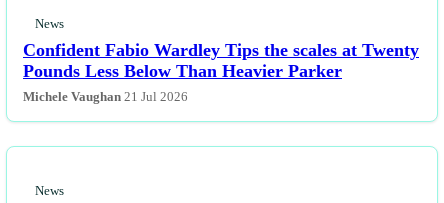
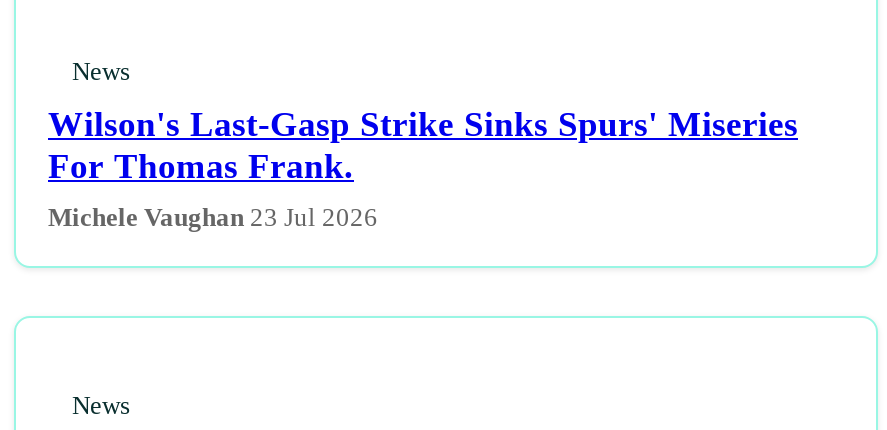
- Confident Fabio Wardley Tips the scales at Twenty
- Pounds Less Below Than Heavier Parker
- Michele Vaughan 21 Jul 2026
+ Wilson's Last-Gasp Strike Sinks Spurs' Miseries
+ For Thomas Frank.
+ Michele Vaughan 23 Jul 2026
